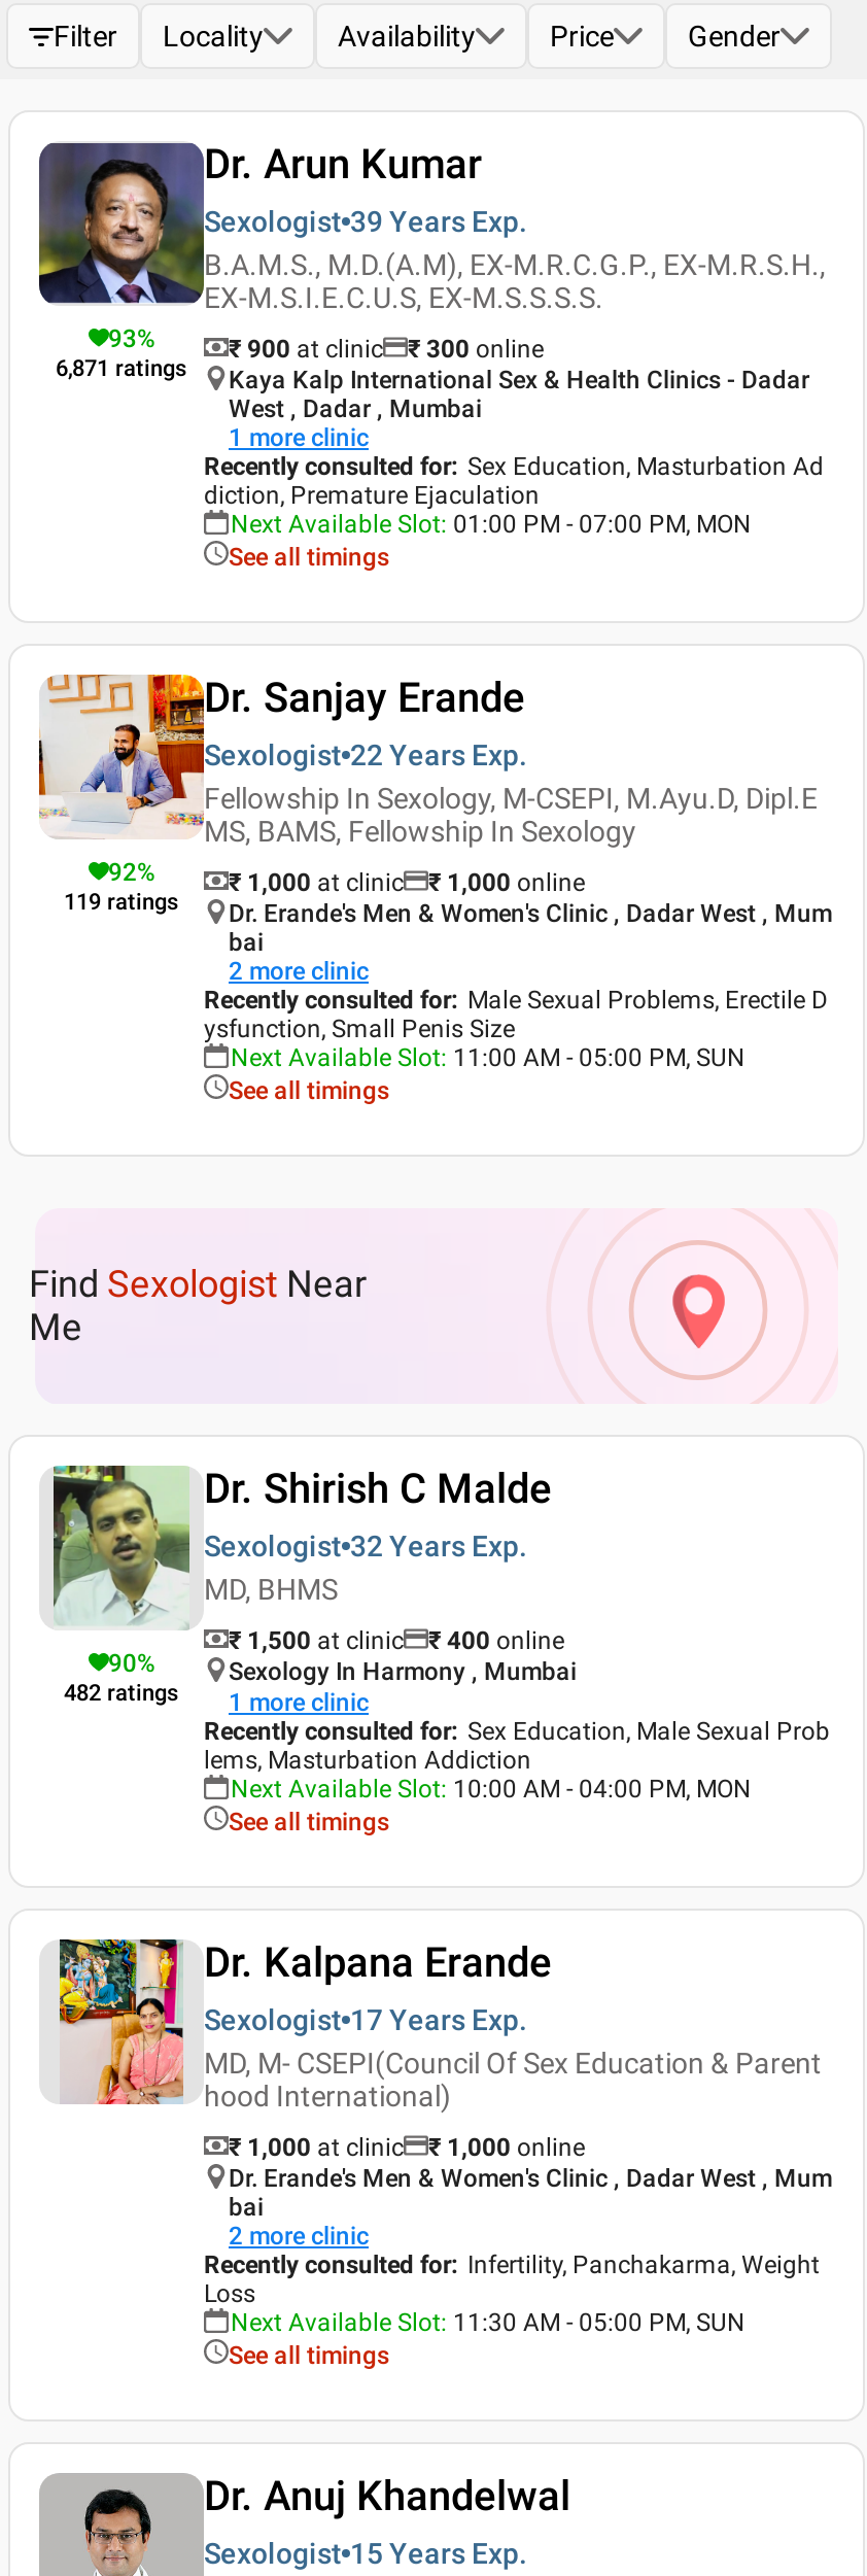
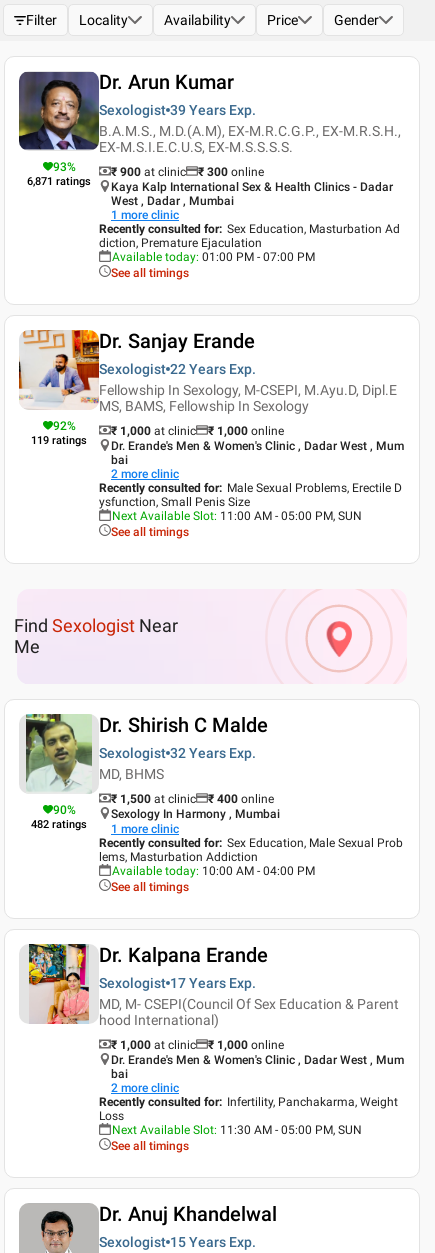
- Next Available Slot: 01:00 PM - 07:00 PM, MON
+ Available today: 01:00 PM - 07:00 PM

- Next Available Slot: 10:00 AM - 04:00 PM, MON
+ Available today: 10:00 AM - 04:00 PM
